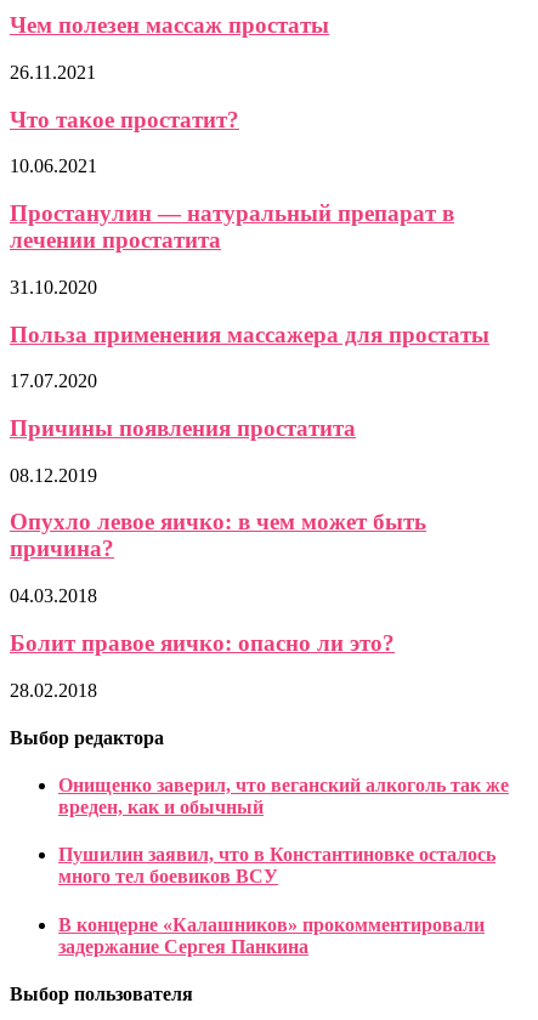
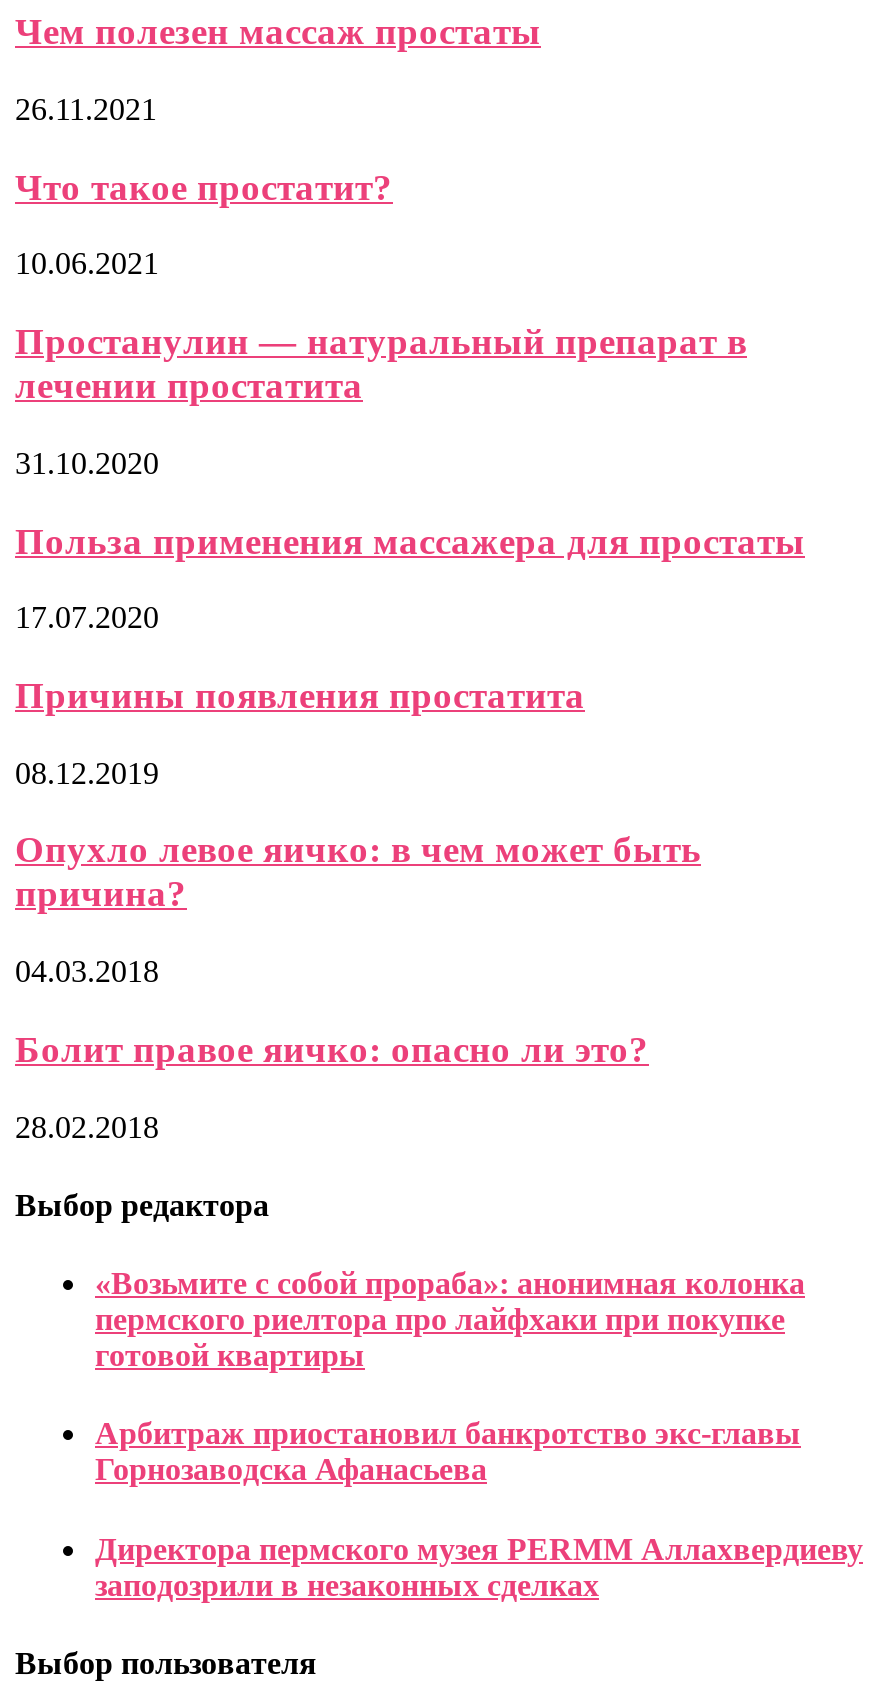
- Онищенко заверил, что веганский алкоголь так же
- вреден, как и обычный
+ «Возьмите с собой прораба»: анонимная колонка
+ пермского риелтора про лайфхаки при покупке
+ готовой квартиры

- Пушилин заявил, что в Константиновке осталось
- много тел боевиков ВСУ
+ Арбитраж приостановил банкротство экс-главы
+ Горнозаводска Афанасьева

- В концерне «Калашников» прокомментировали
- задержание Сергея Панкина
+ Директора пермского музея PERMM Аллахвердиеву
+ заподозрили в незаконных сделках
